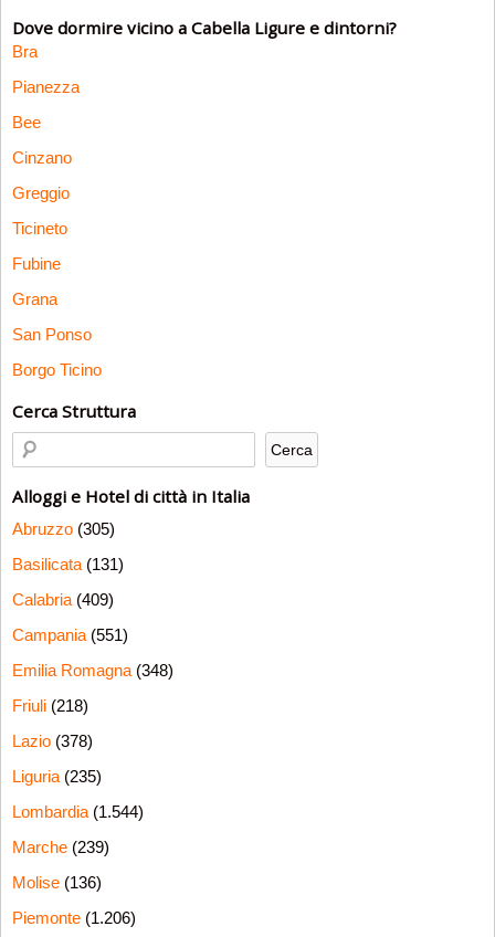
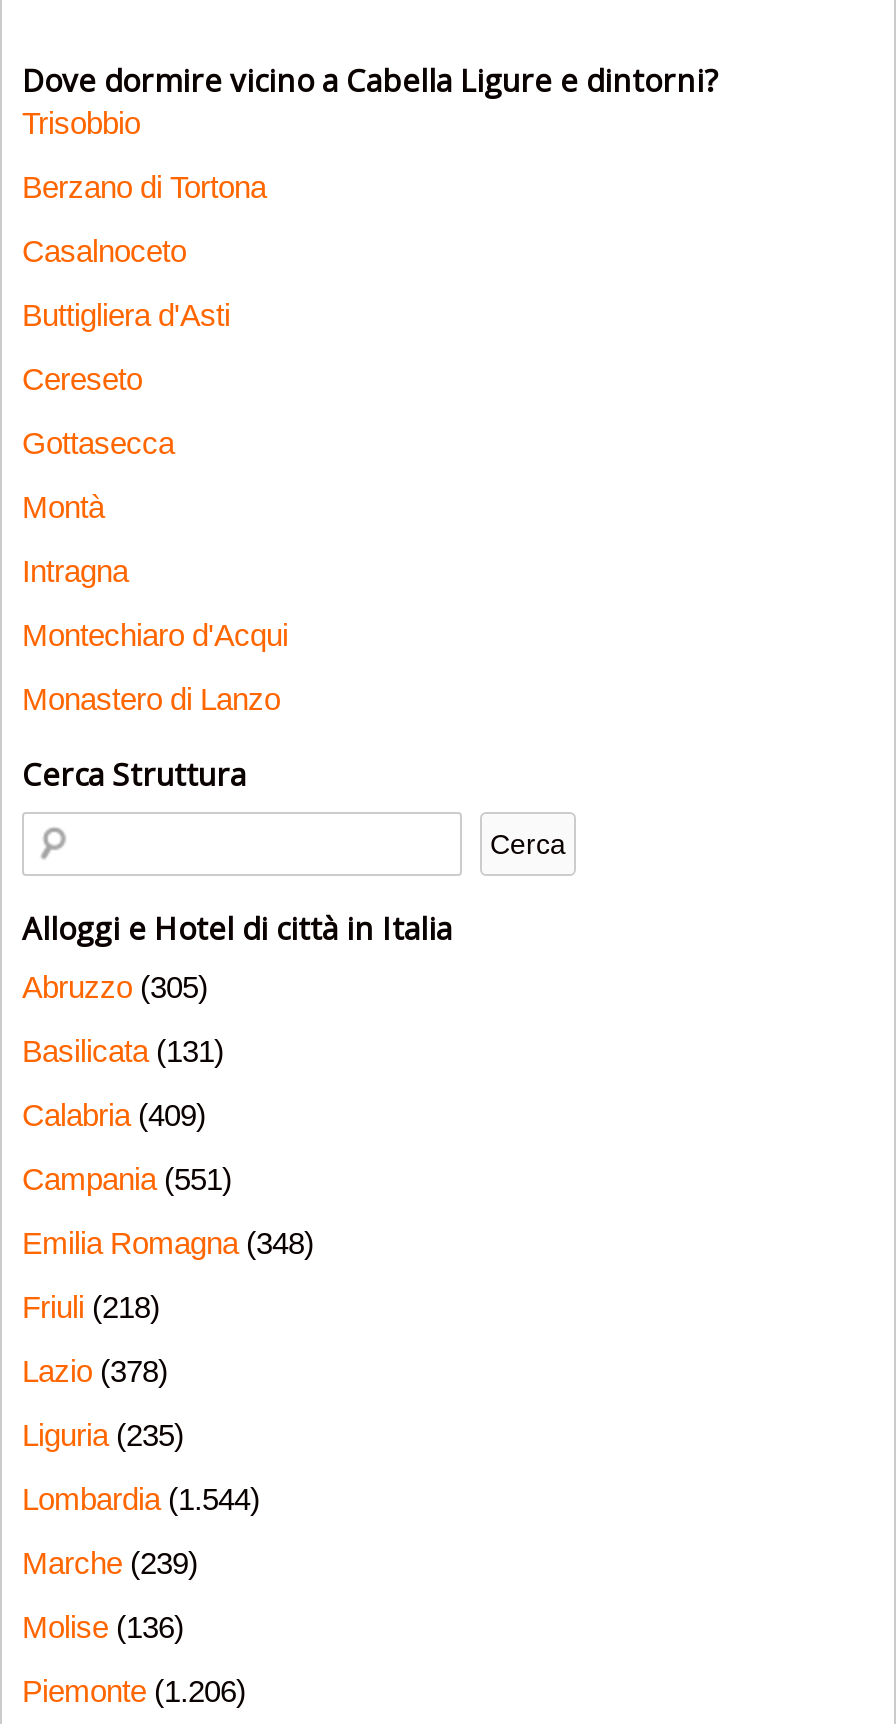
- Bra
+ Trisobbio

- Pianezza
+ Berzano di Tortona

- Bee
+ Casalnoceto

- Cinzano
+ Buttigliera d'Asti

- Greggio
+ Cereseto

- Ticineto
+ Gottasecca

- Fubine
+ Montà

- Grana
+ Intragna

- San Ponso
+ Montechiaro d'Acqui

- Borgo Ticino
+ Monastero di Lanzo
